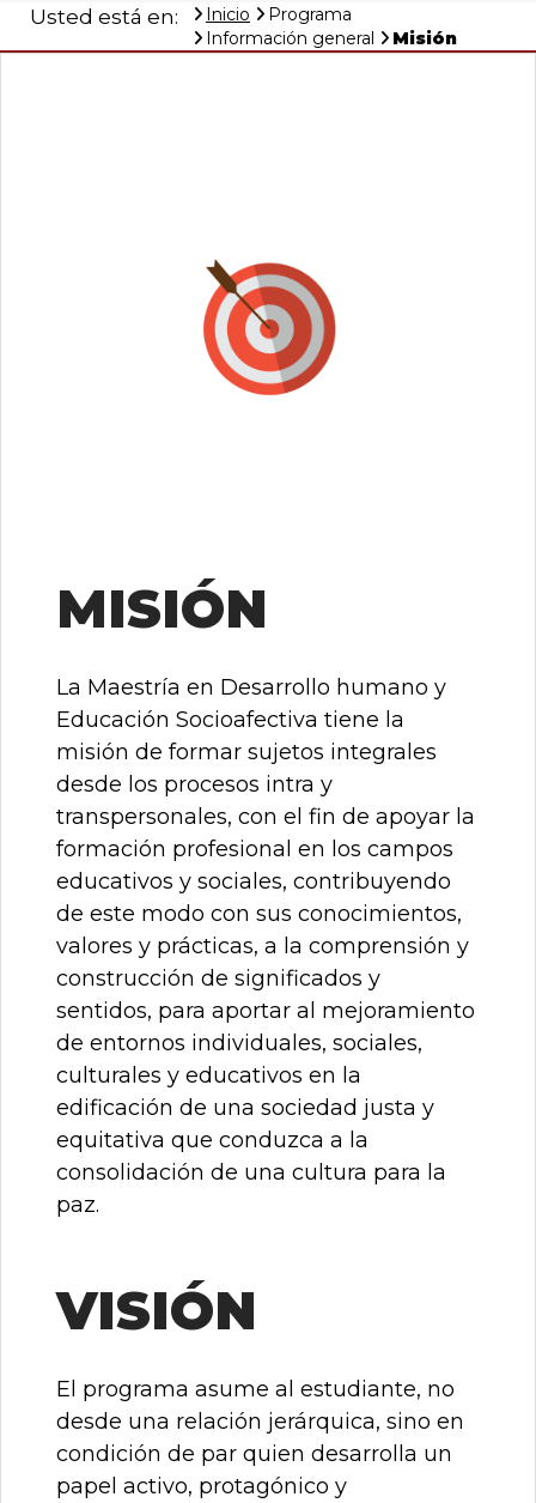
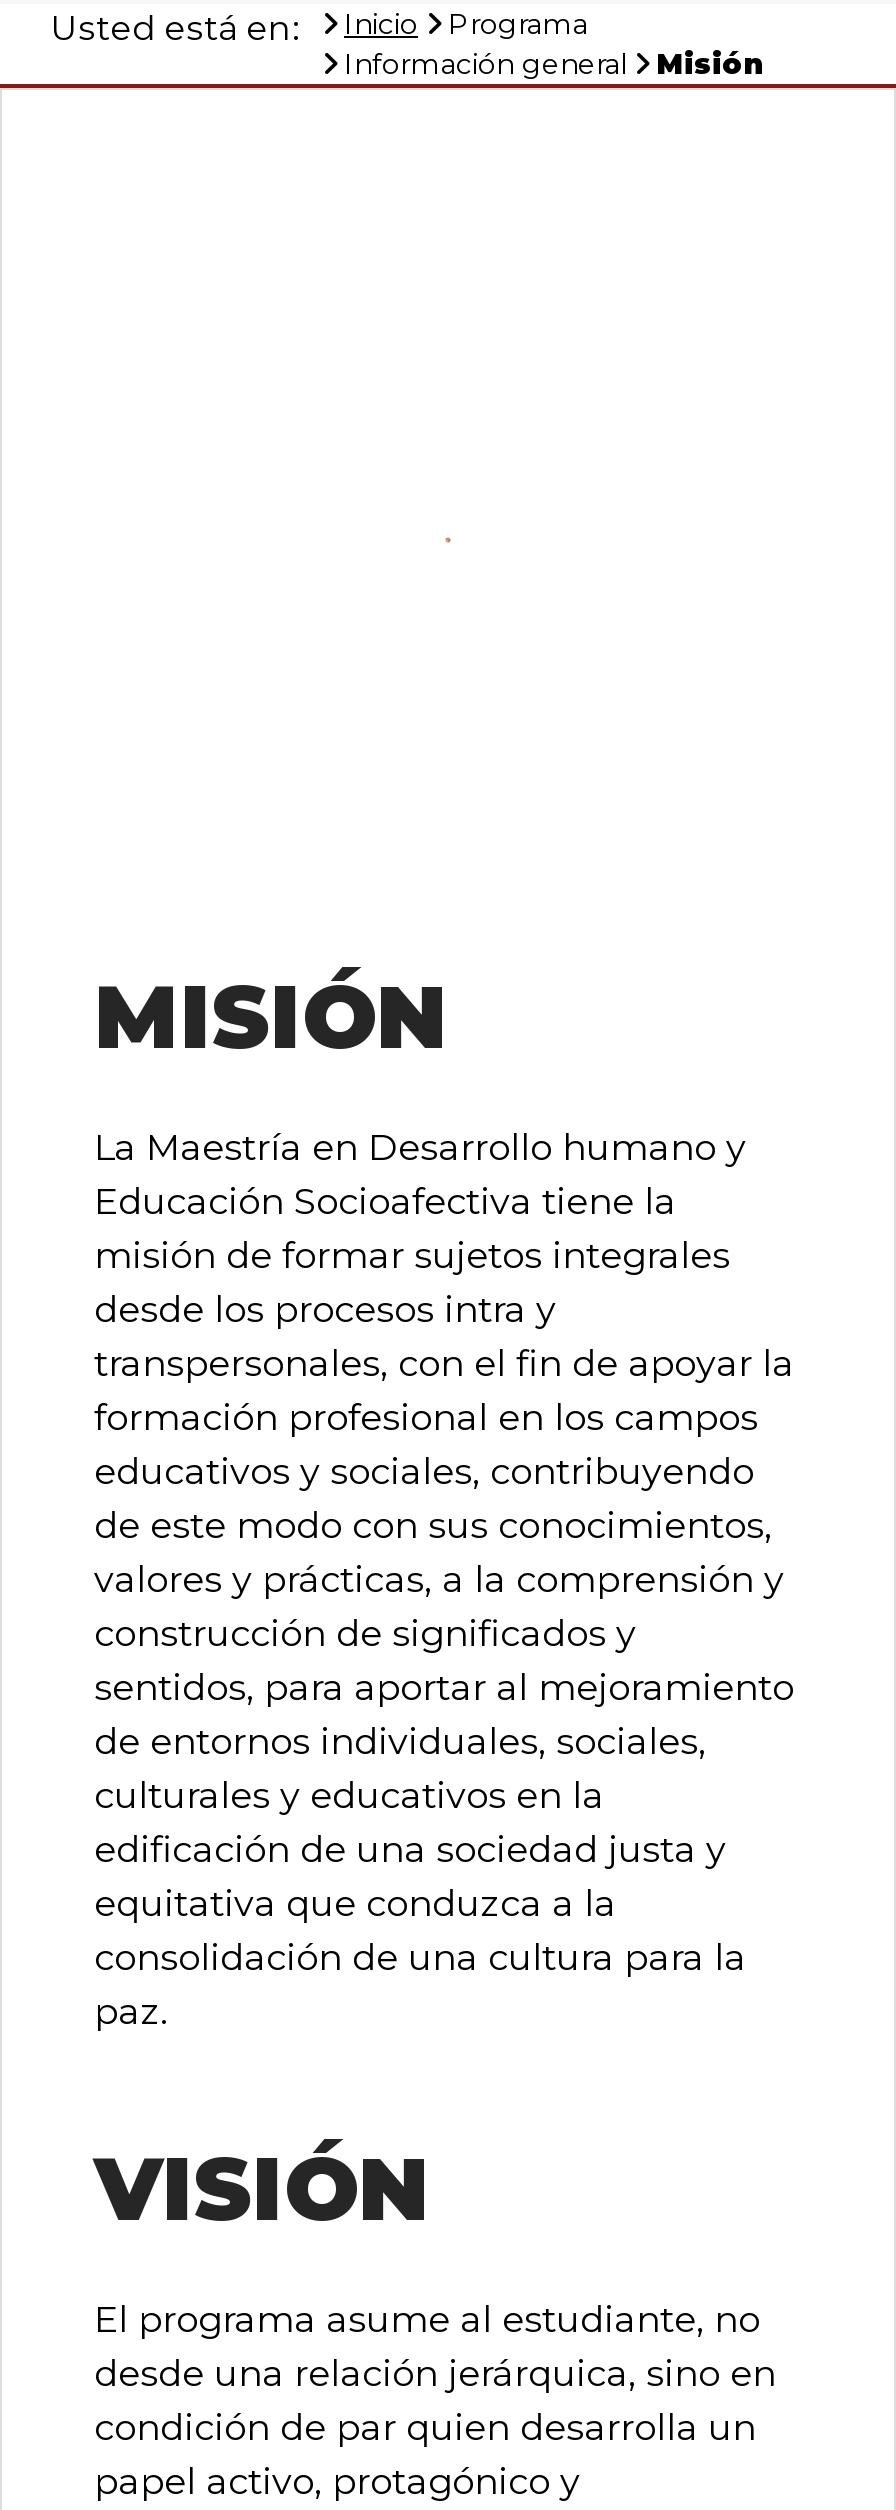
- [image]
